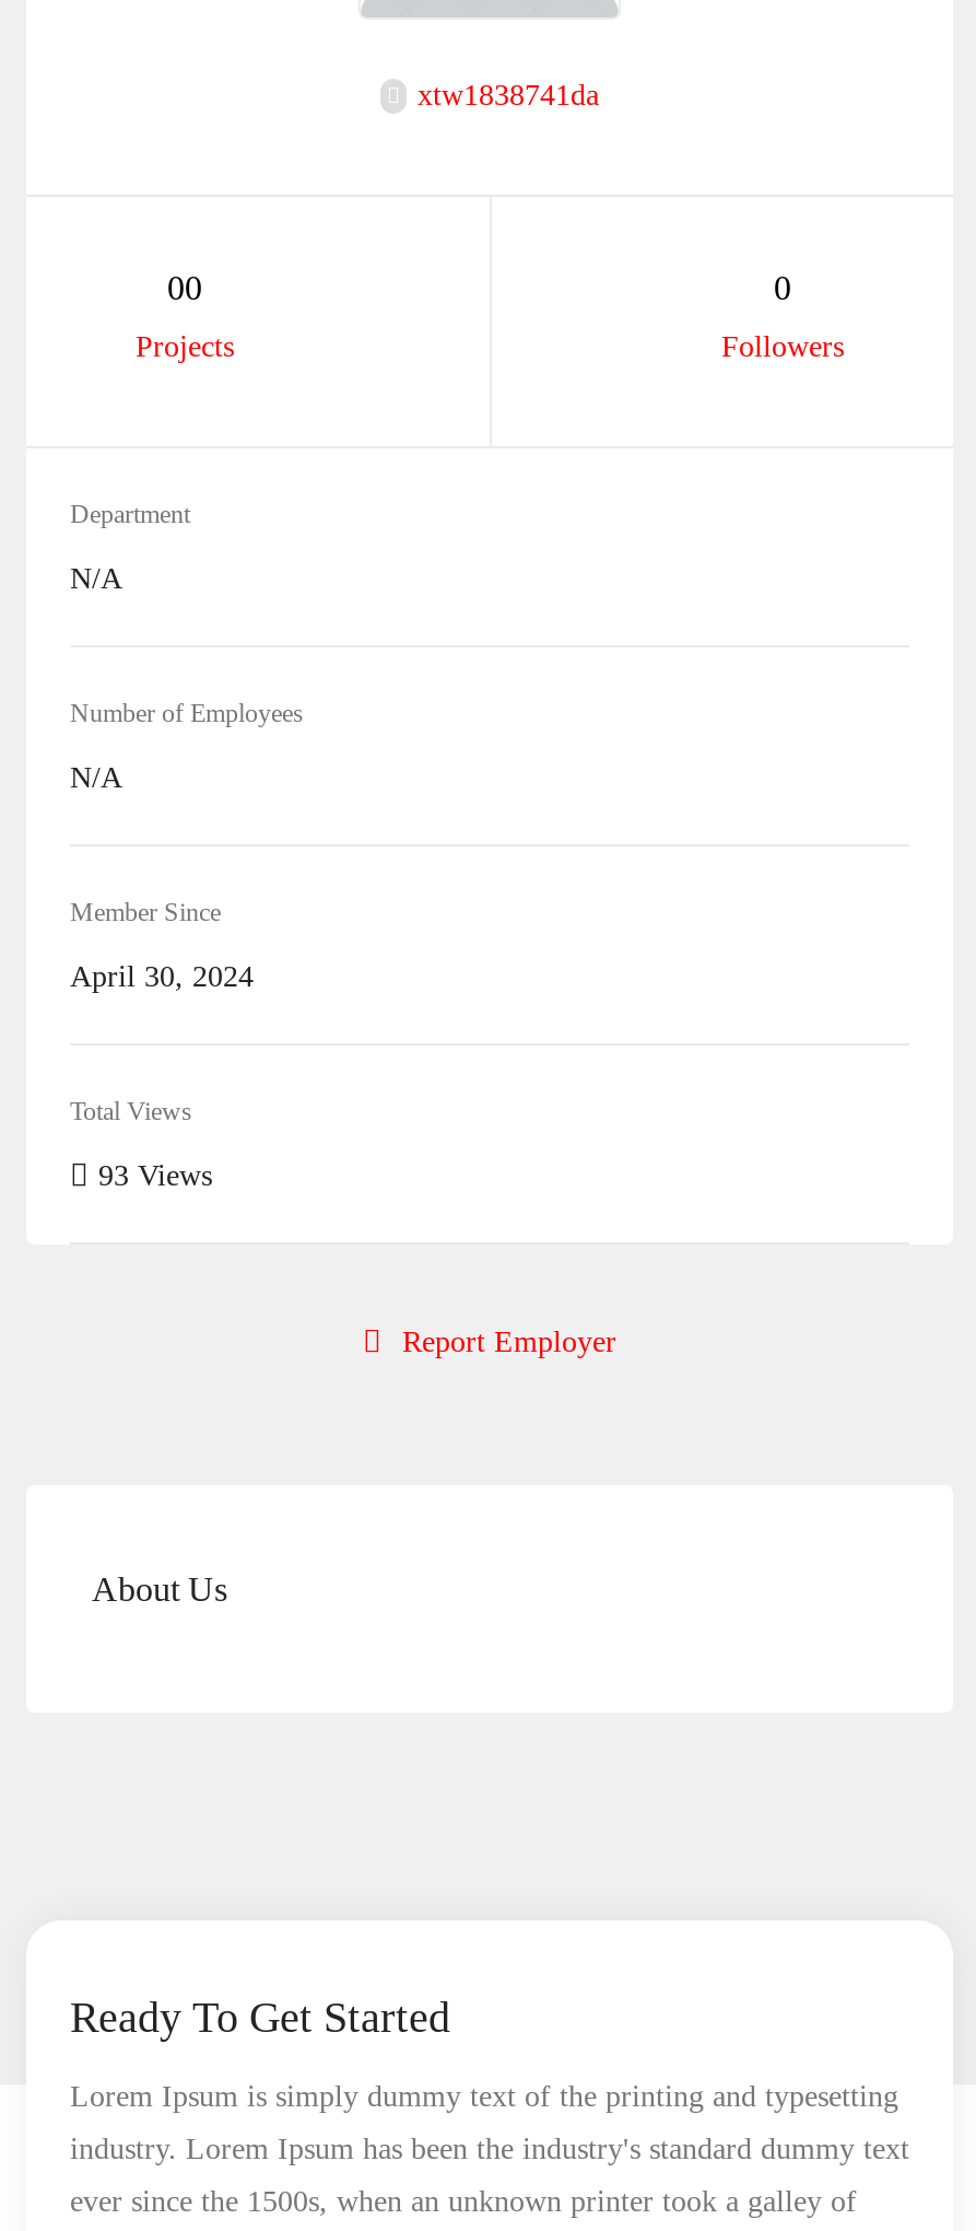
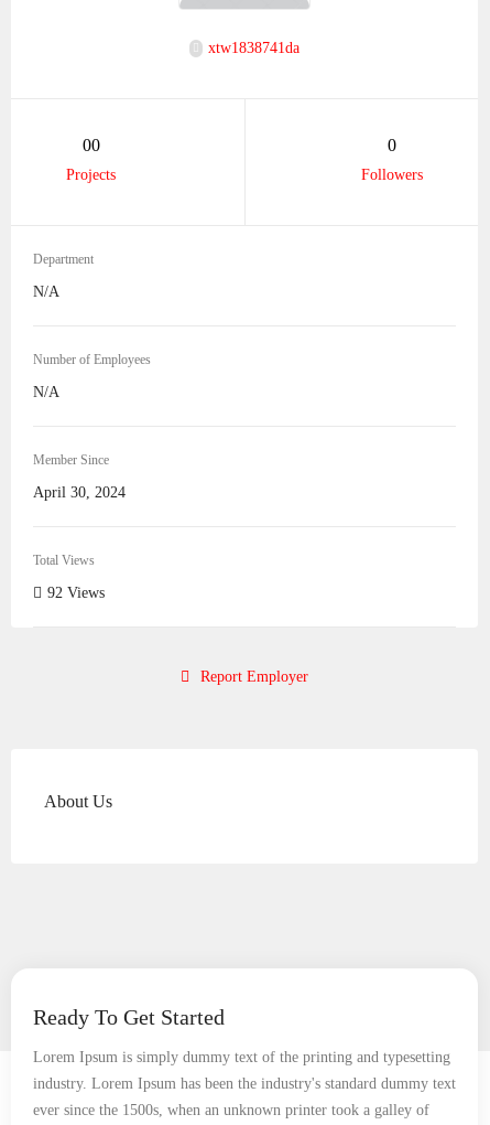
- 93 Views
+ 92 Views
